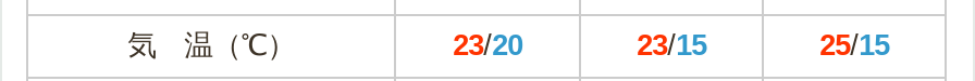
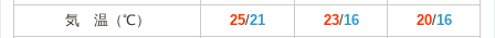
- 23/20
+ 25/21

- 23/15
+ 23/16

- 25/15
+ 20/16
